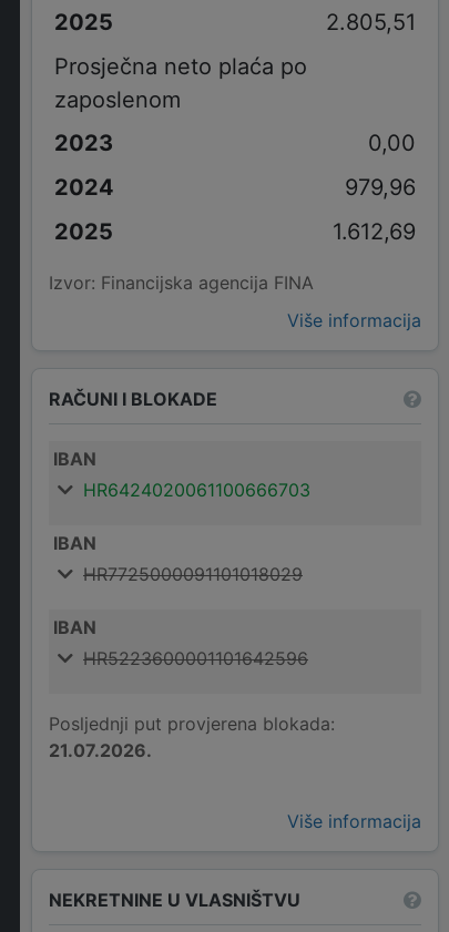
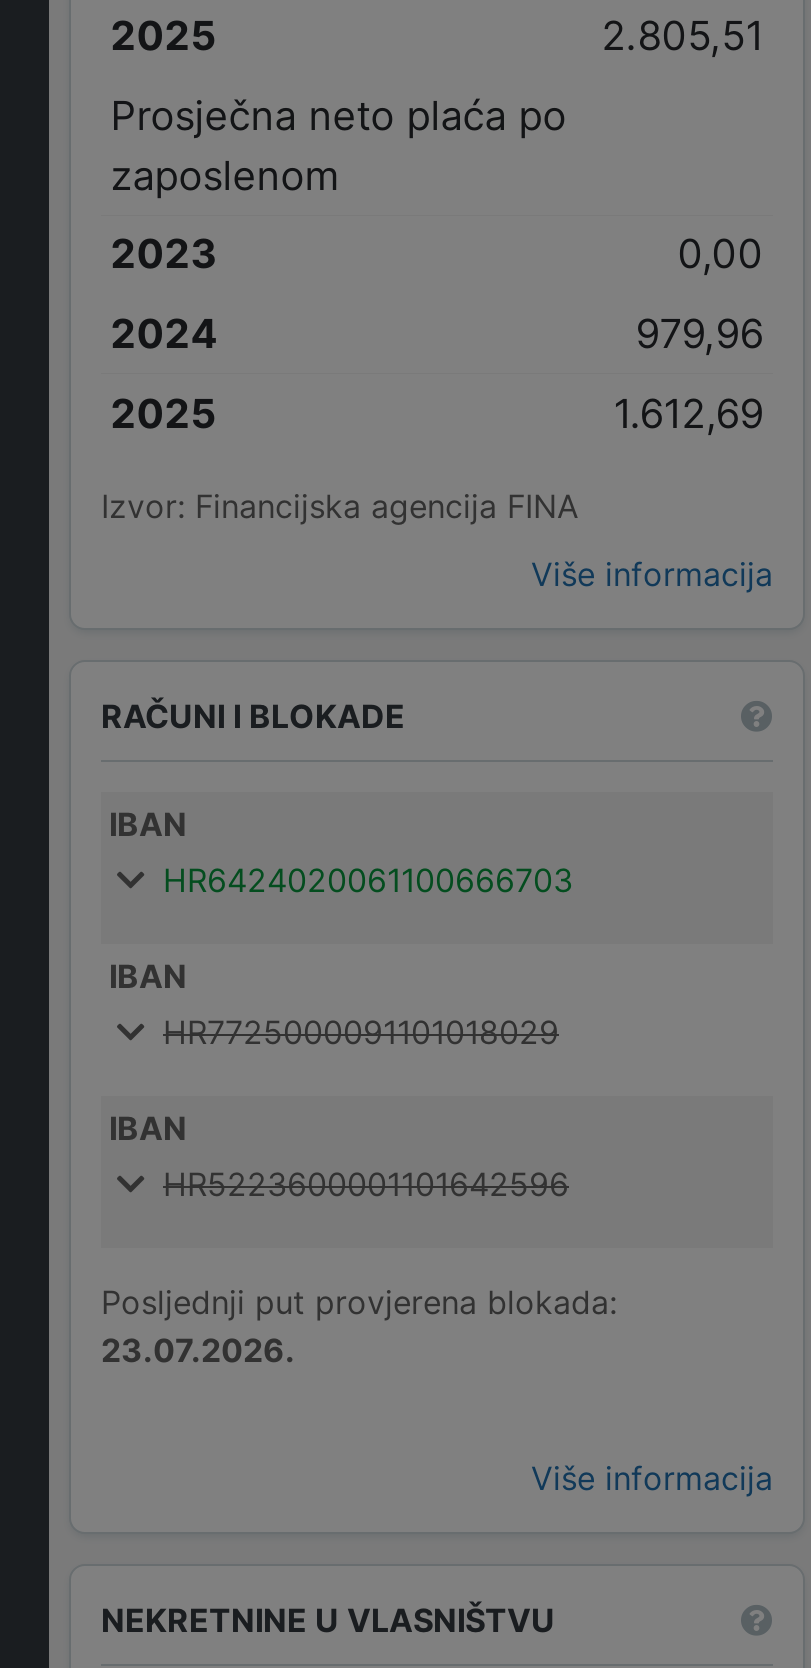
- 21.07.2026.
+ 23.07.2026.
